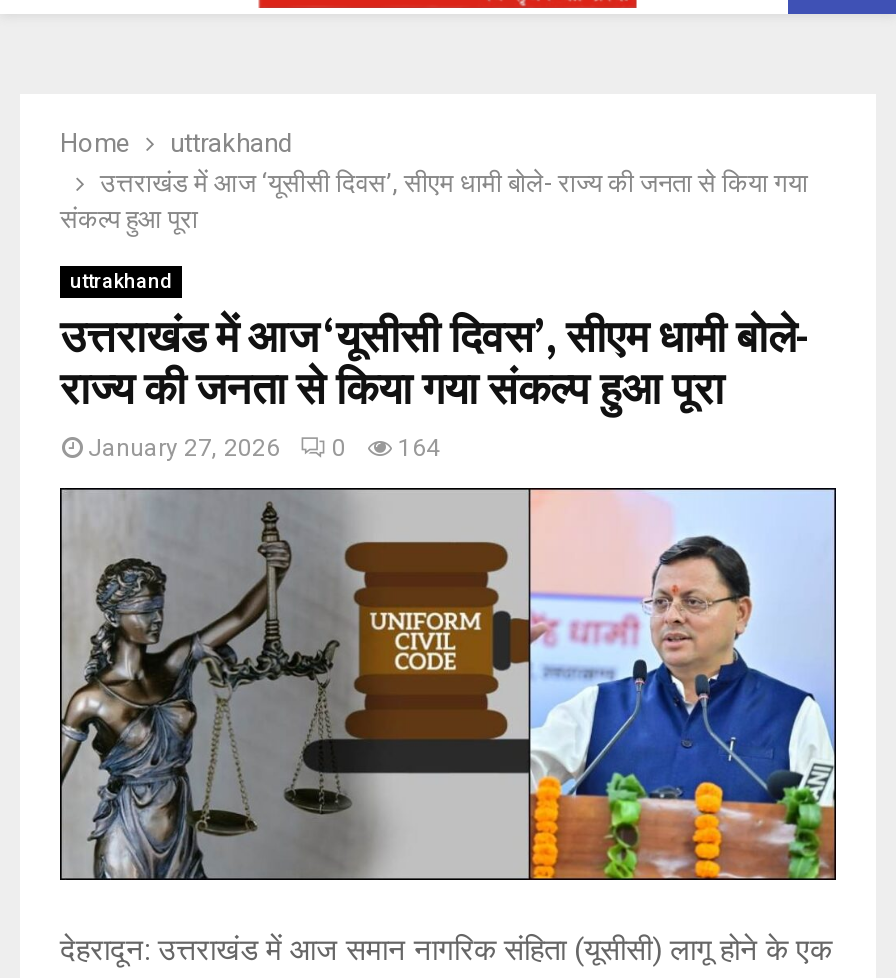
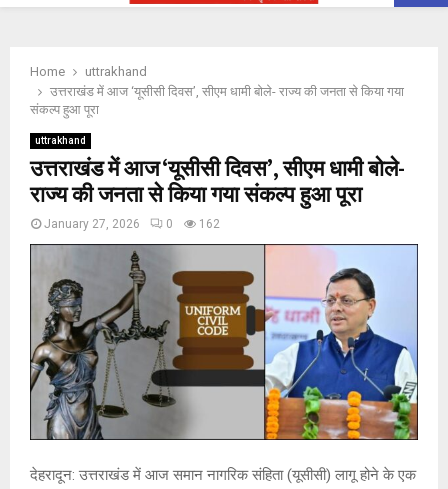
- January 27, 2026 0 164
+ January 27, 2026 0 162
